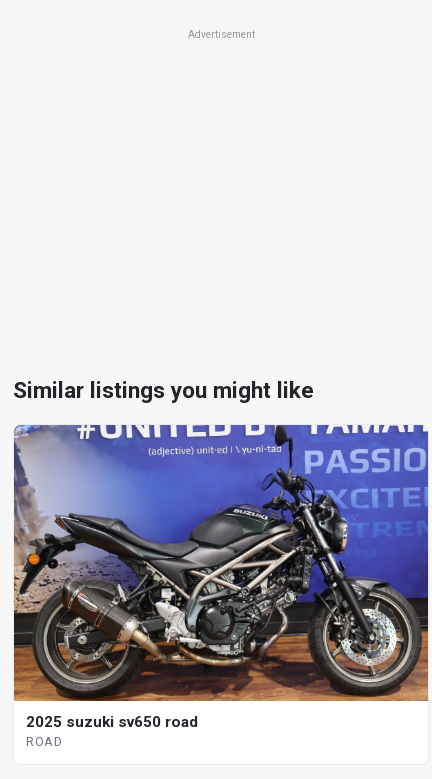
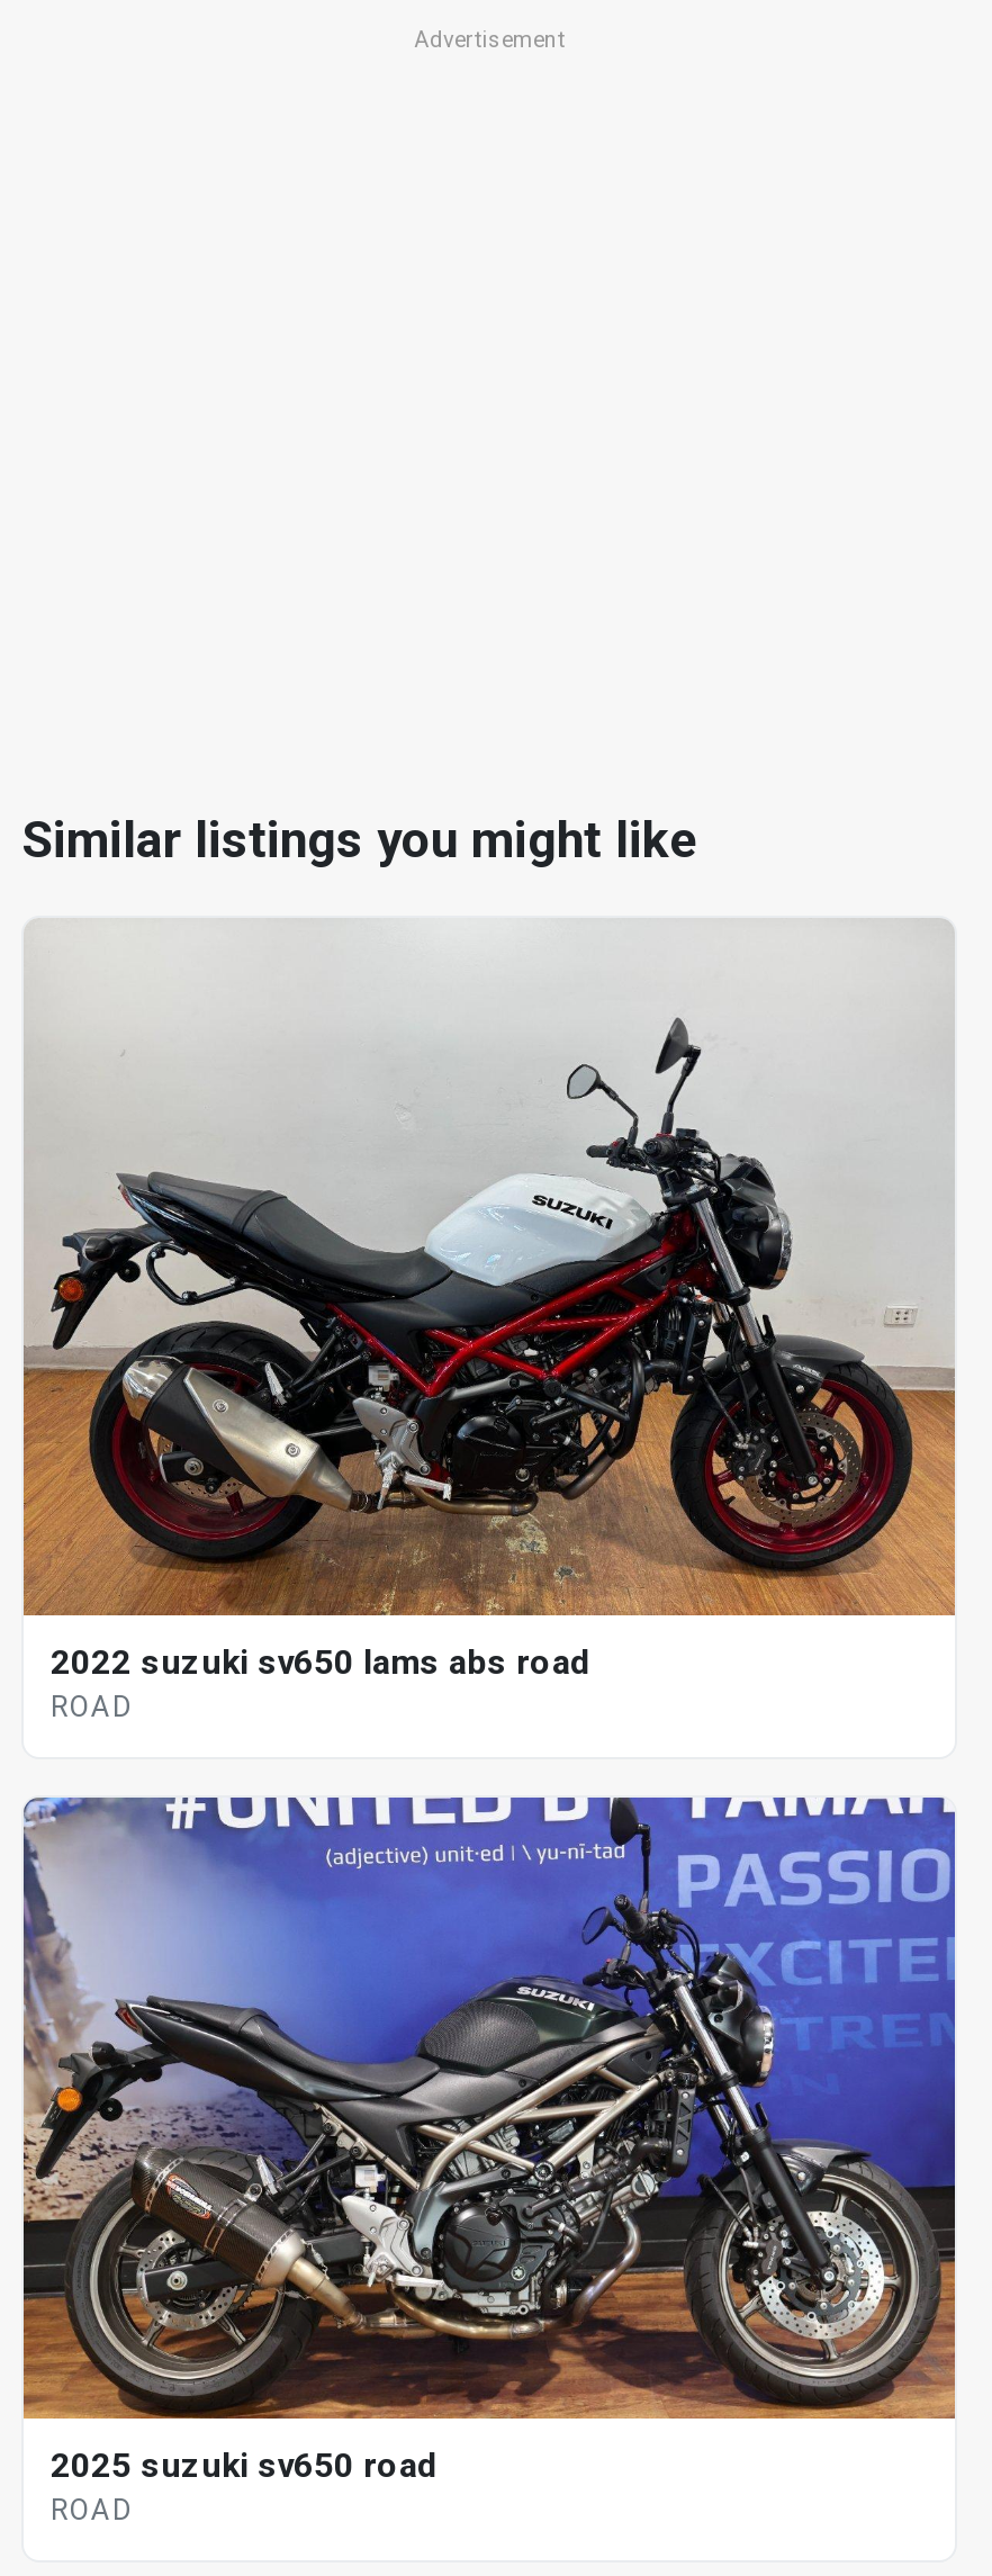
+ [image]
+ 2022 suzuki sv650 lams abs road
+ ROAD
